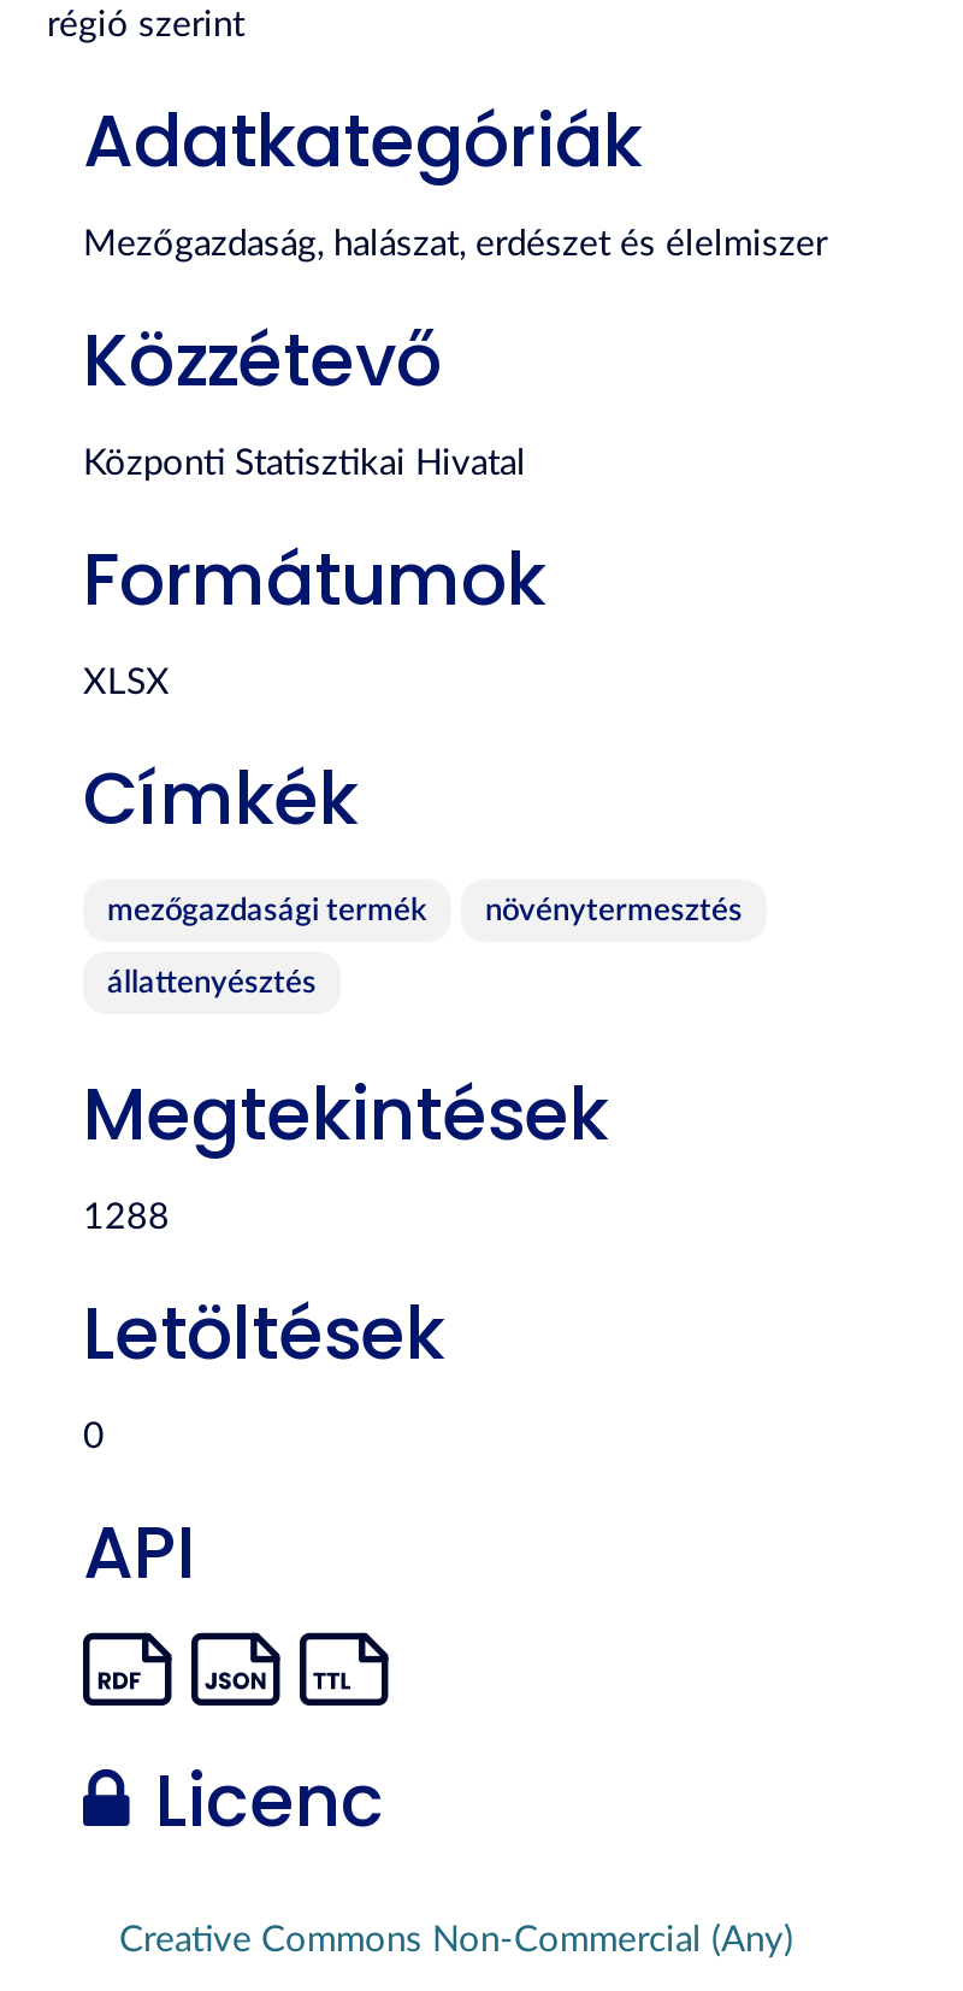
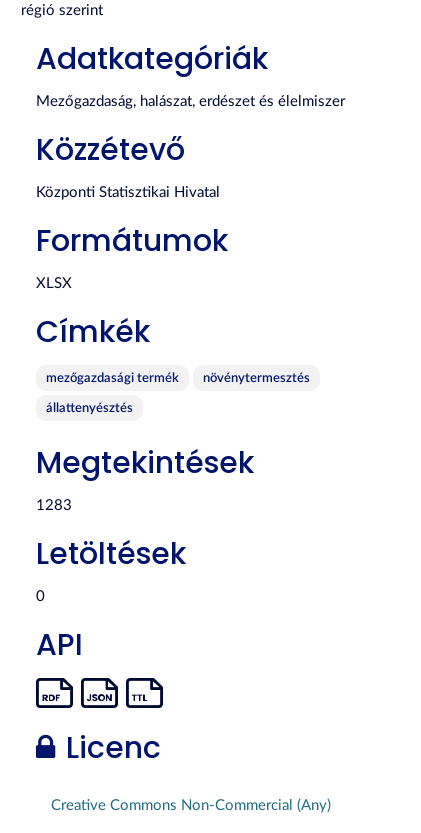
- 1288
+ 1283
